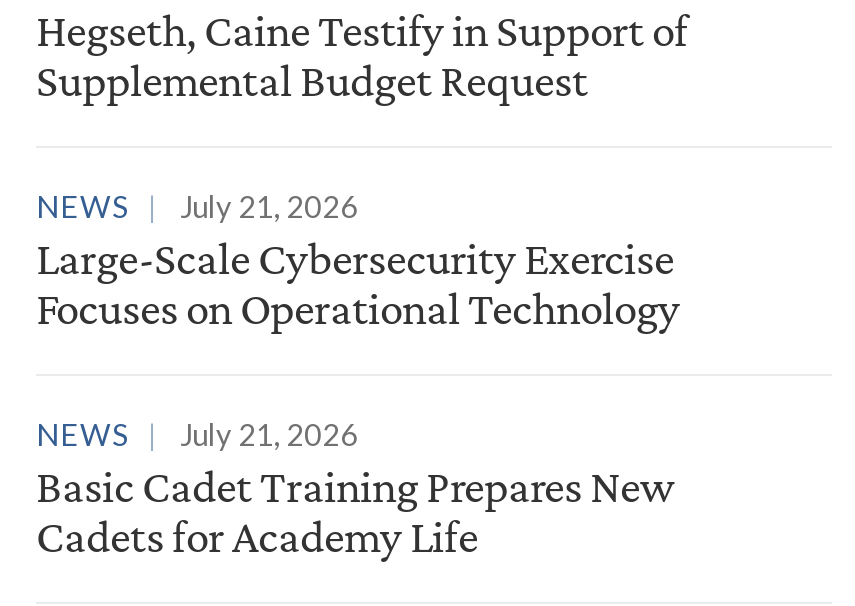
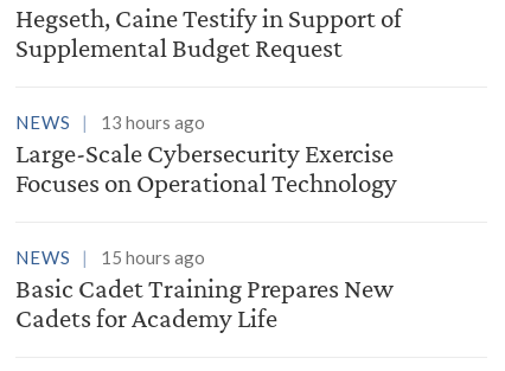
- NEWS July 21, 2026
+ NEWS 13 hours ago

- NEWS July 21, 2026
+ NEWS 15 hours ago
